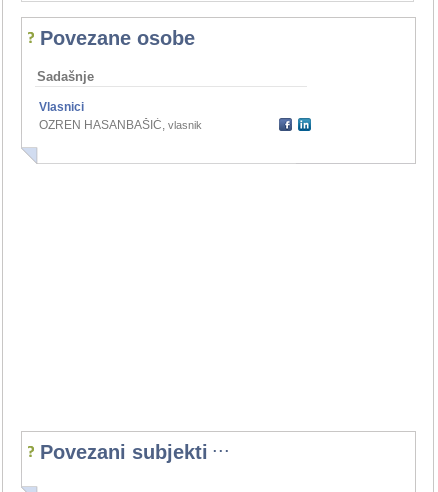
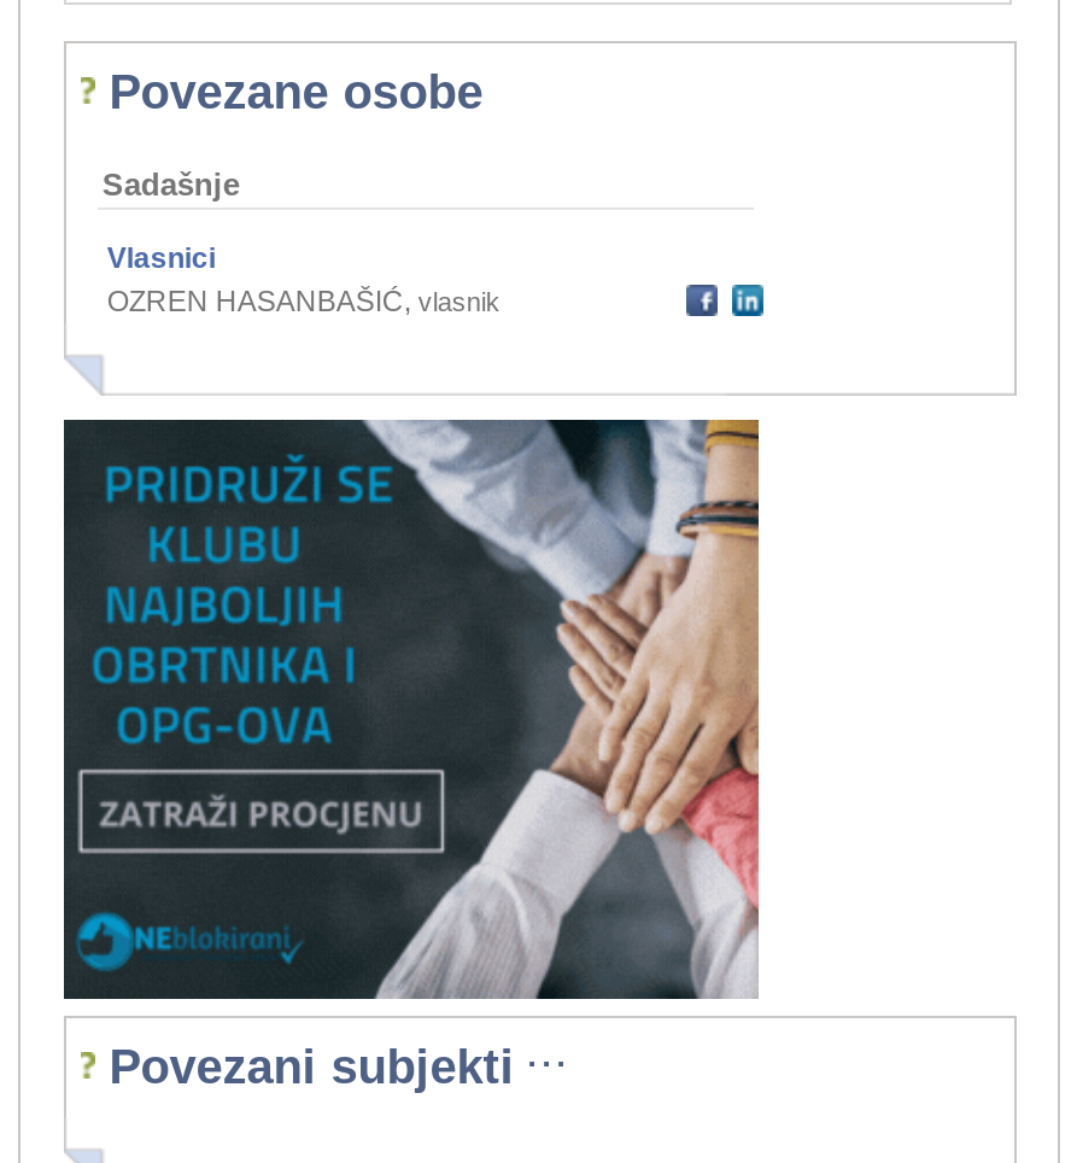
+ [image]
